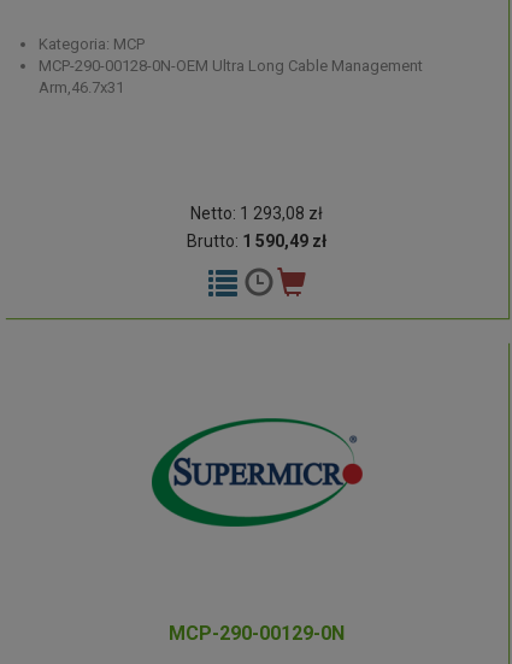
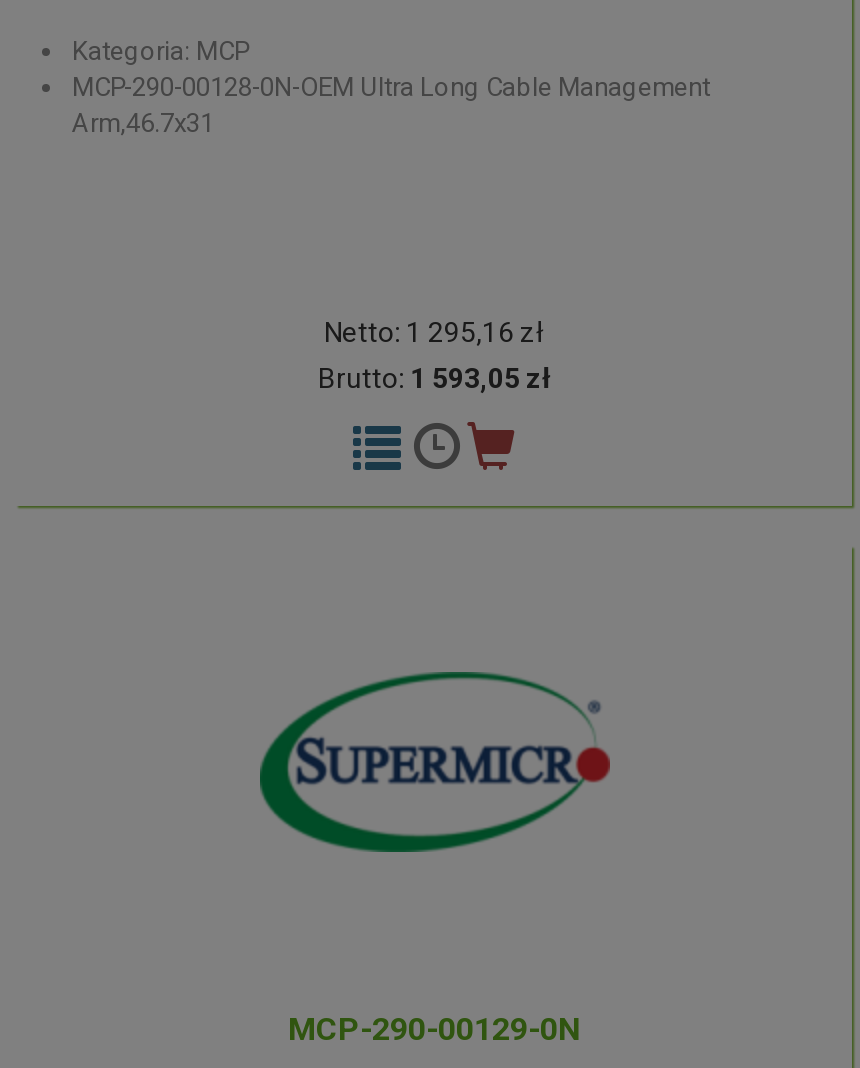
- Netto: 1 293,08 zł
+ Netto: 1 295,16 zł

- Brutto: 1 590,49 zł
+ Brutto: 1 593,05 zł
